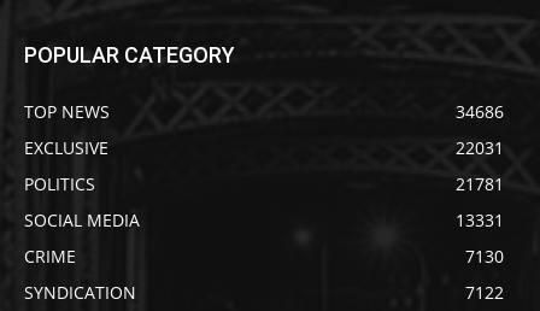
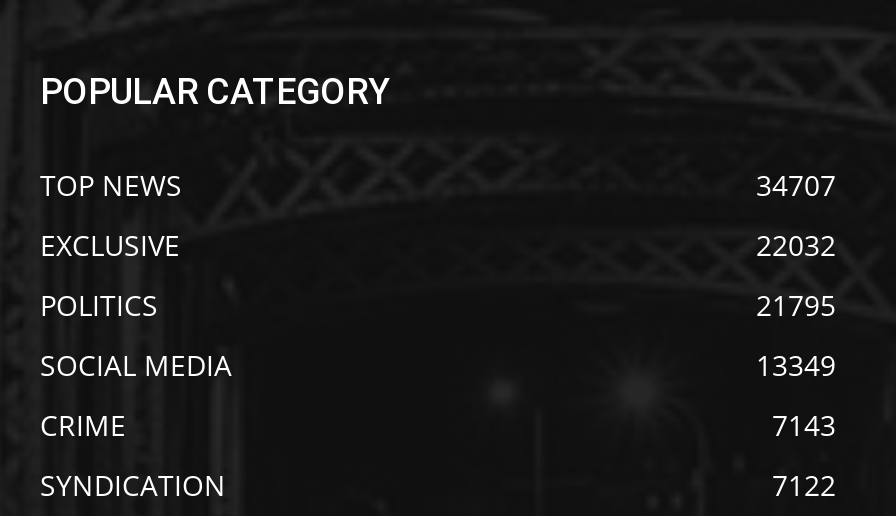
- 34686
+ 34707

- 22031
+ 22032

- 21781
+ 21795

- 13331
+ 13349

- 7130
+ 7143
